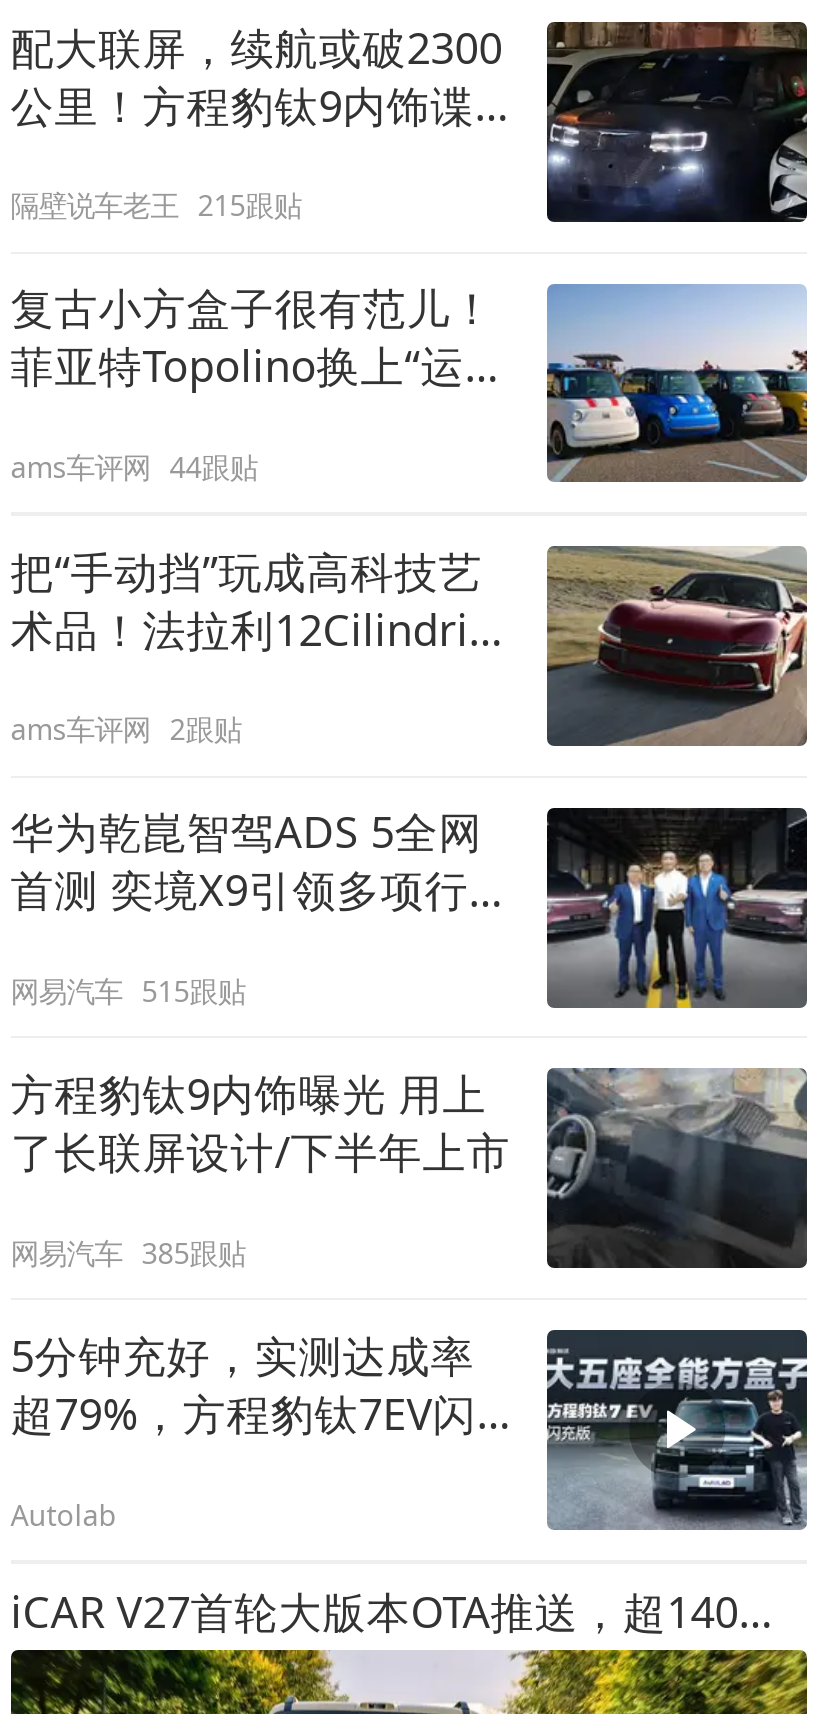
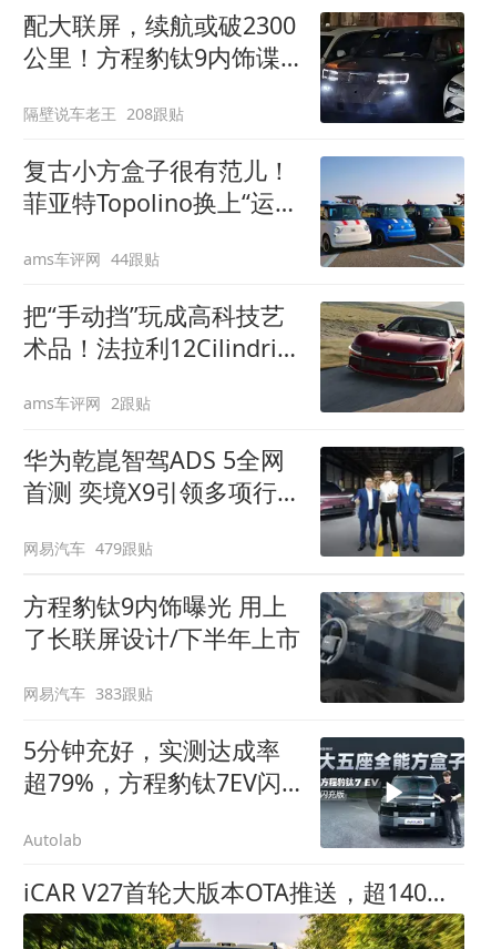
- 隔壁说车老王 215跟贴
+ 隔壁说车老王 208跟贴

- 网易汽车 515跟贴
+ 网易汽车 479跟贴

- 网易汽车 385跟贴
+ 网易汽车 383跟贴
